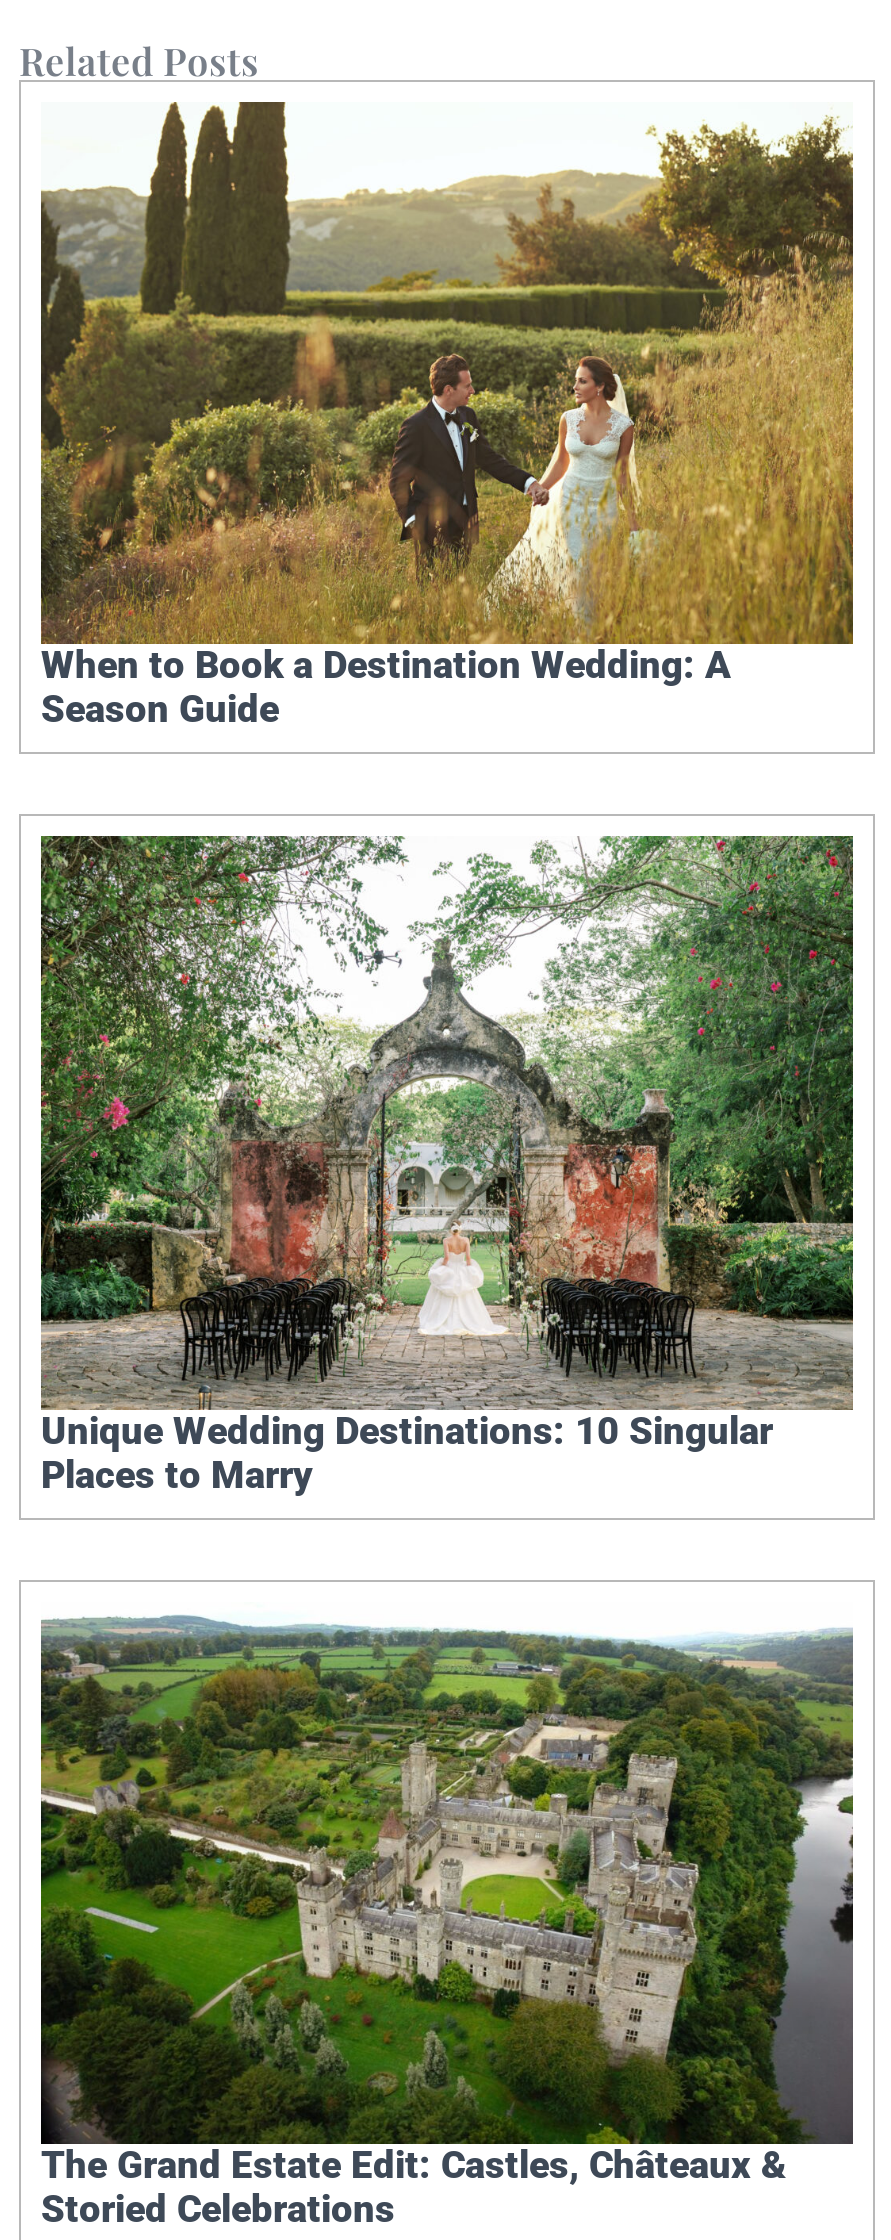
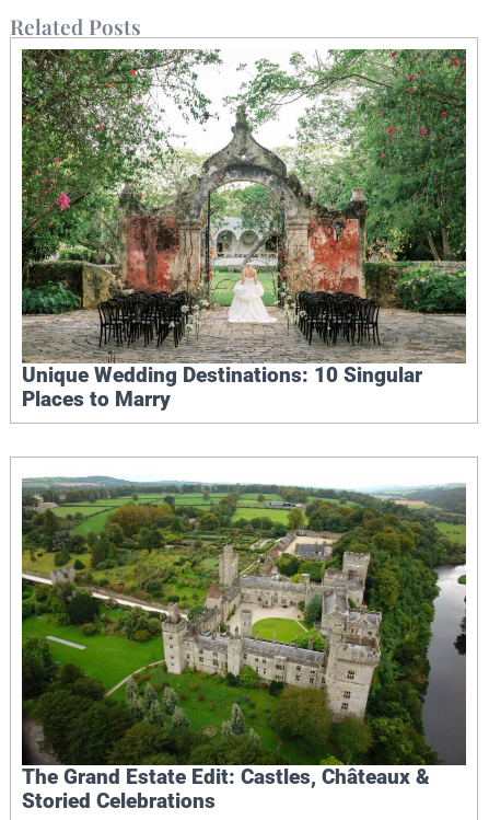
- [image]
- When to Book a Destination Wedding: A
- Season Guide
